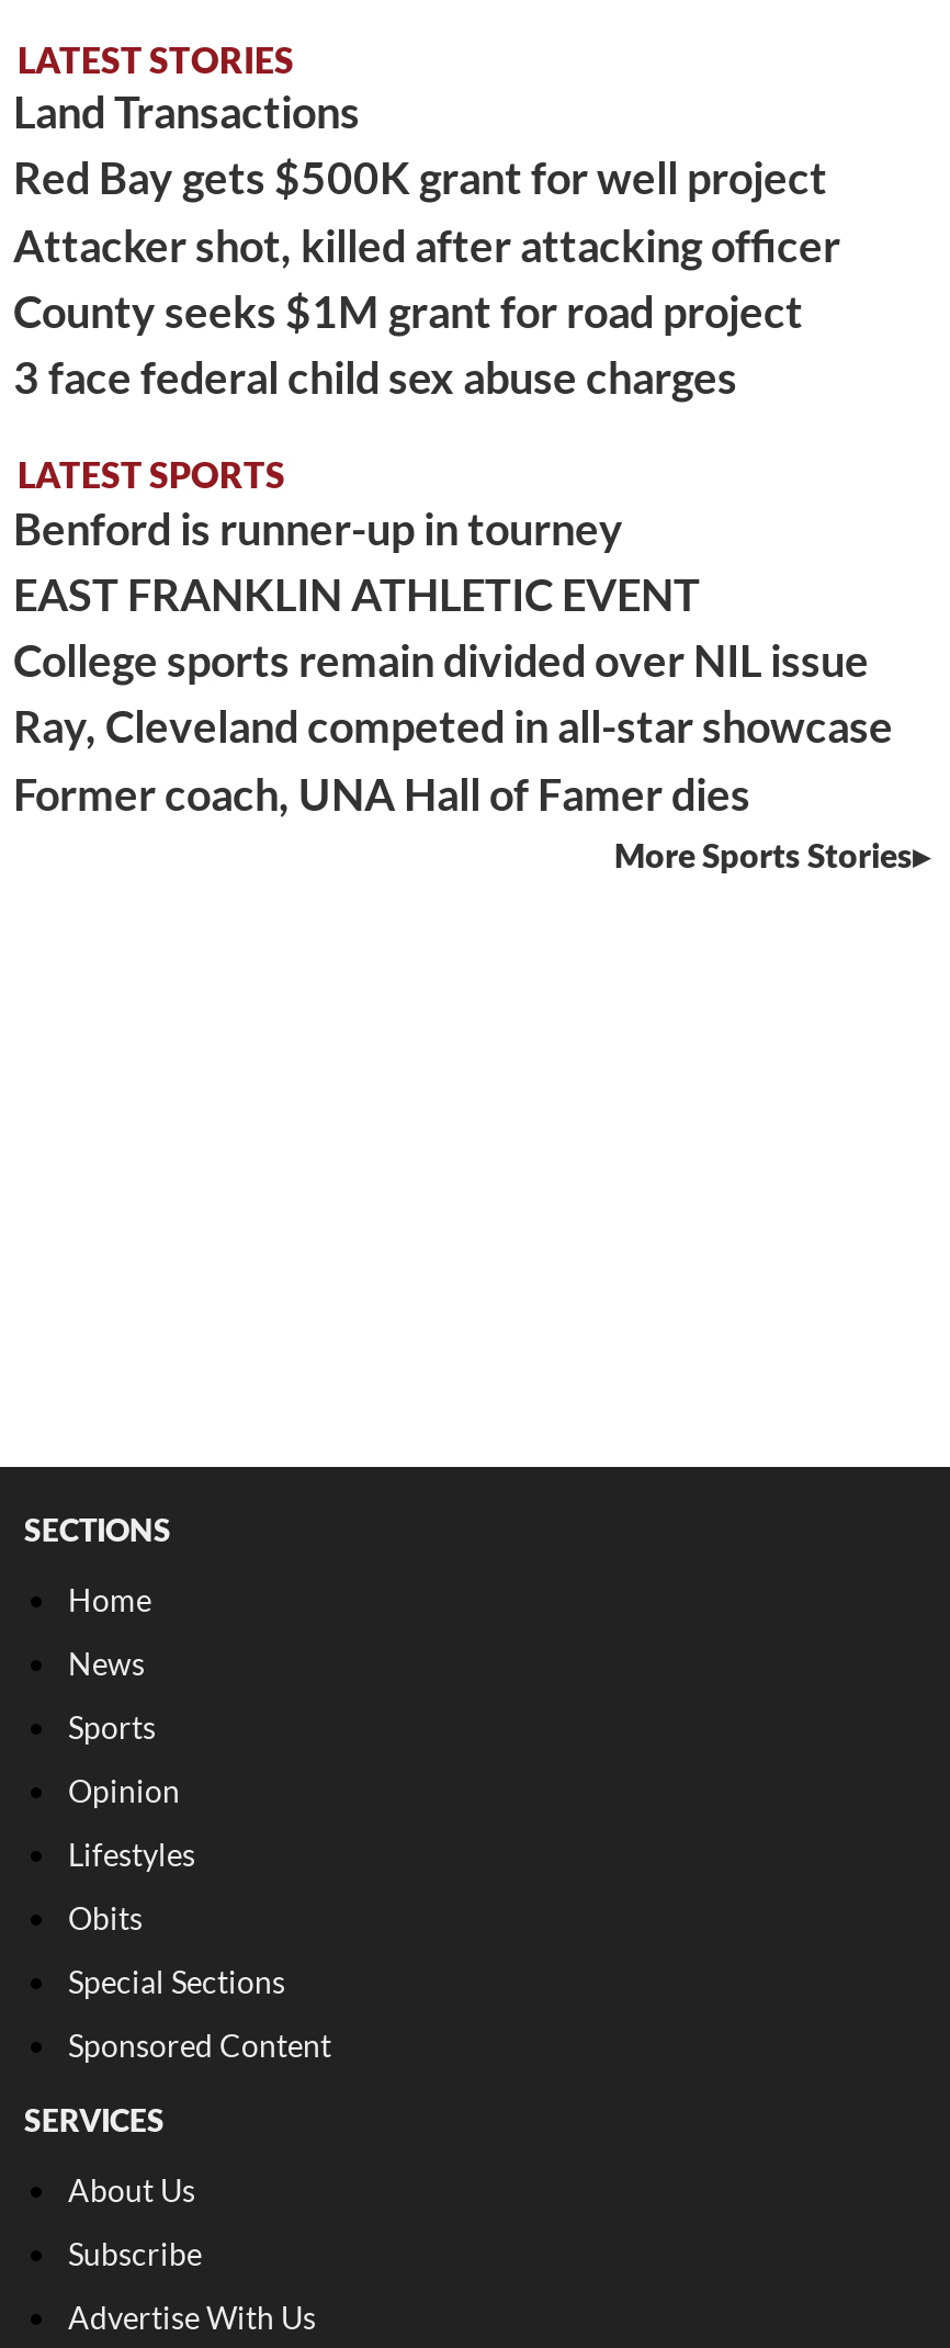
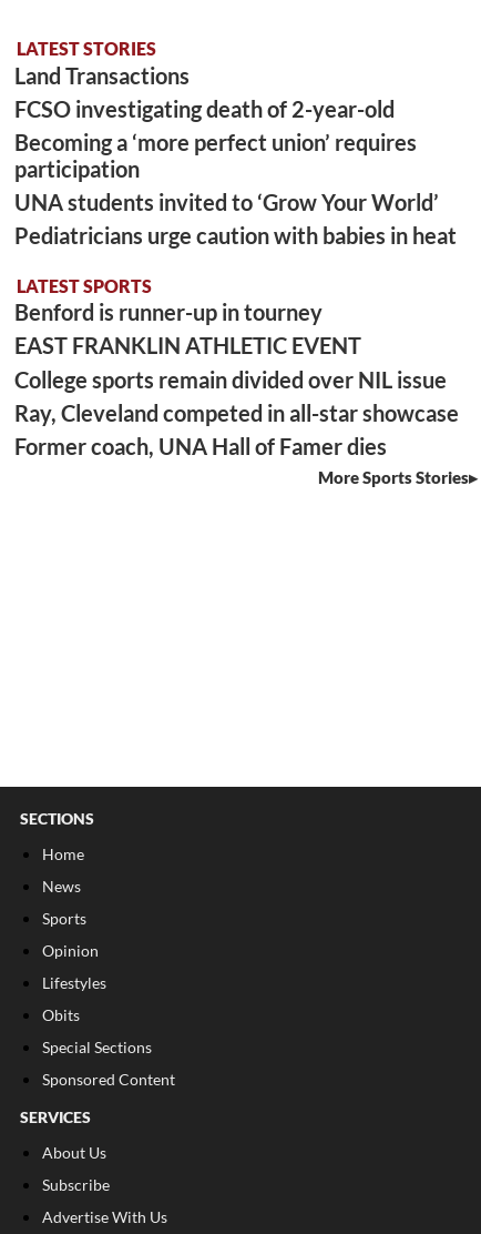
- Red Bay gets $500K grant for well project
- Attacker shot, killed after attacking officer
- County seeks $1M grant for road project
- 3 face federal child sex abuse charges
+ FCSO investigating death of 2-year-old
+ Becoming a ‘more perfect union’ requires
+ participation
+ UNA students invited to ‘Grow Your World’
+ Pediatricians urge caution with babies in heat
